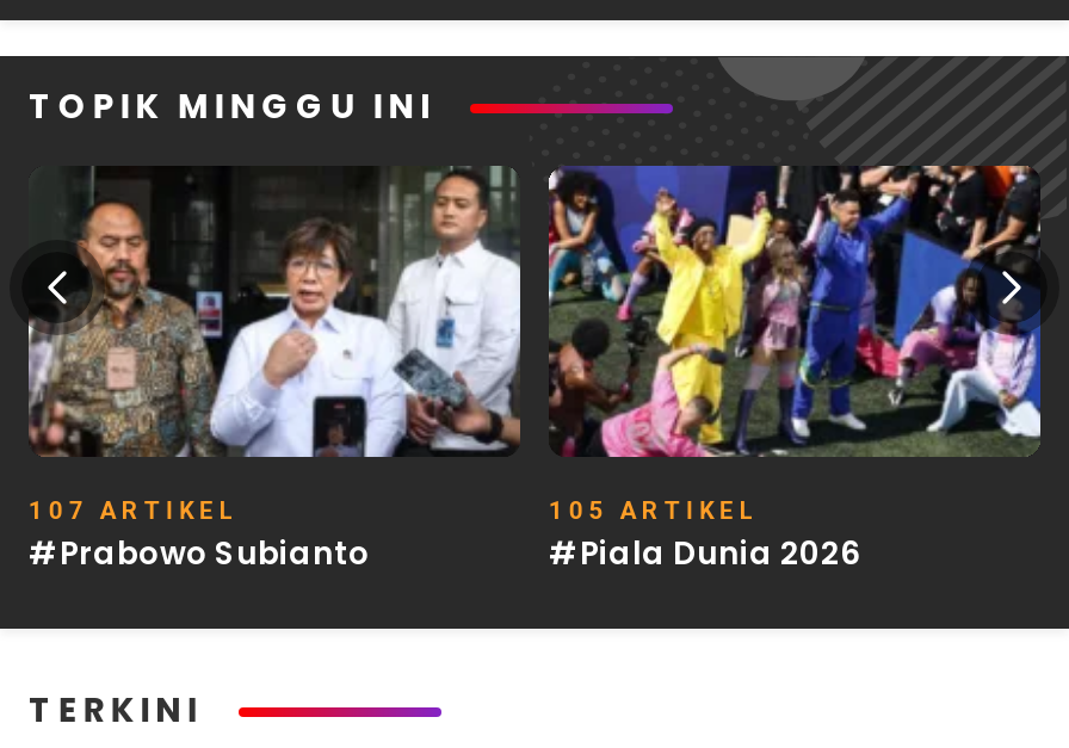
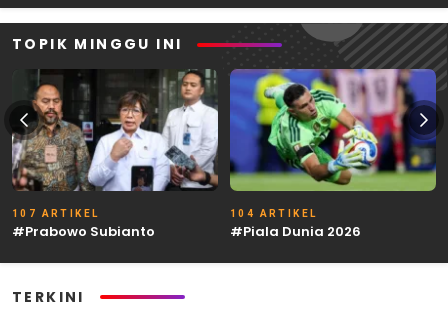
- [image]
- 105 ARTIKEL
+ [image]
+ 104 ARTIKEL
